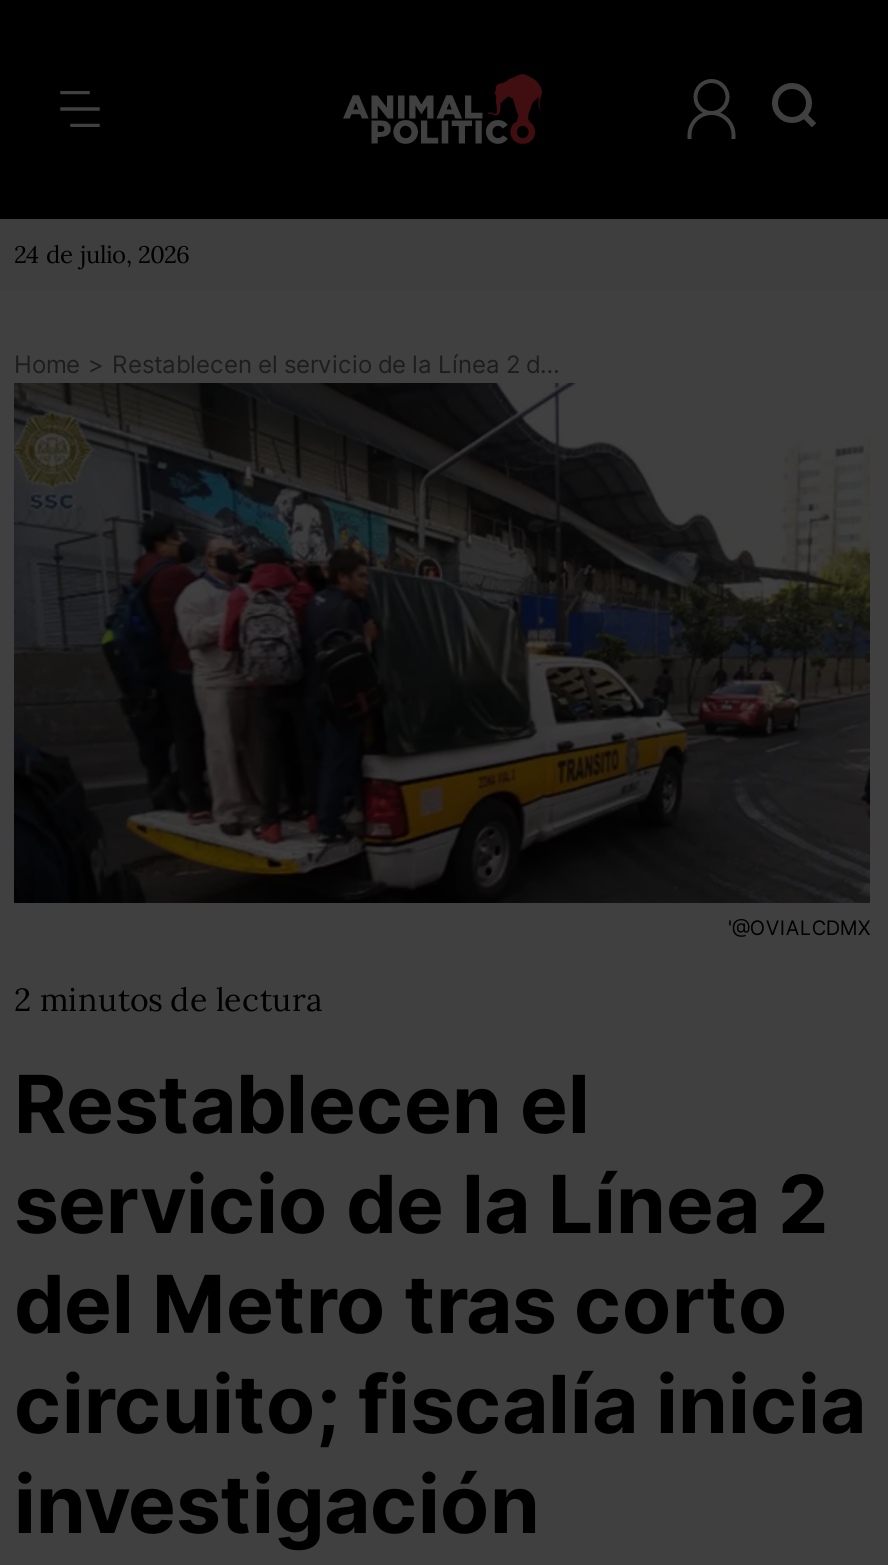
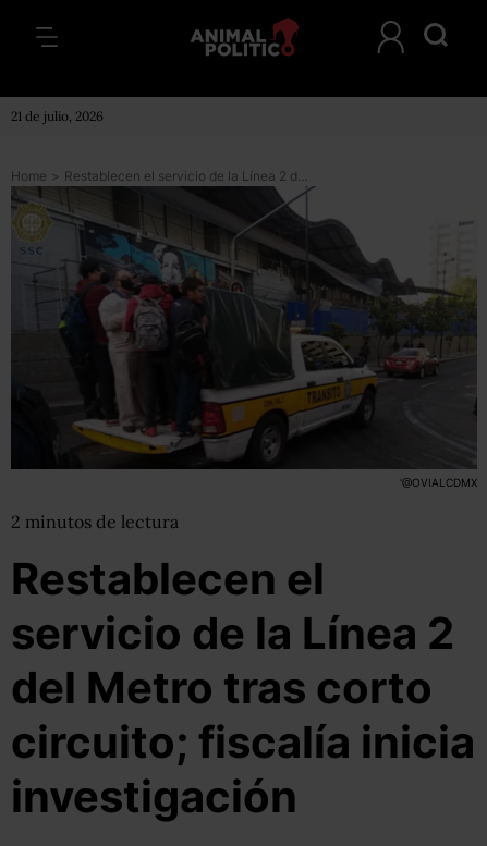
- 24 de julio, 2026
+ 21 de julio, 2026
